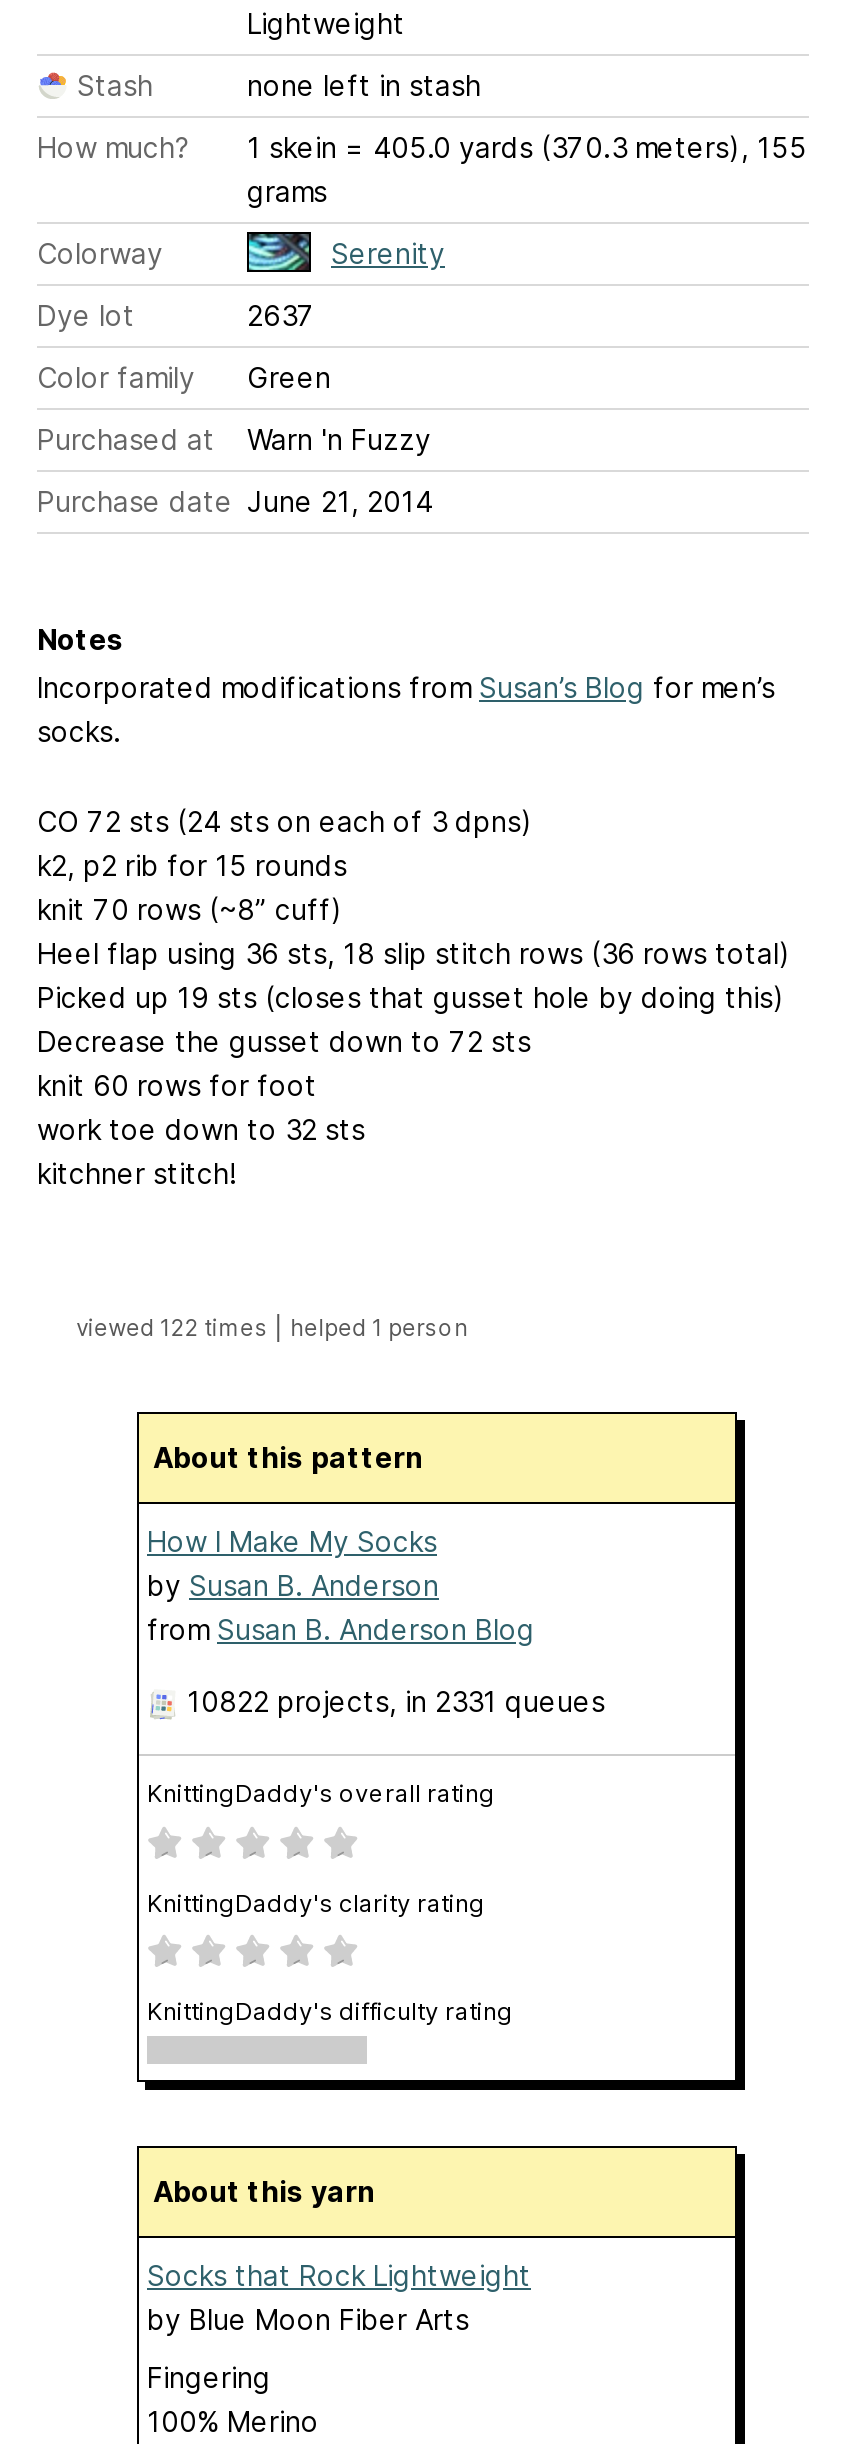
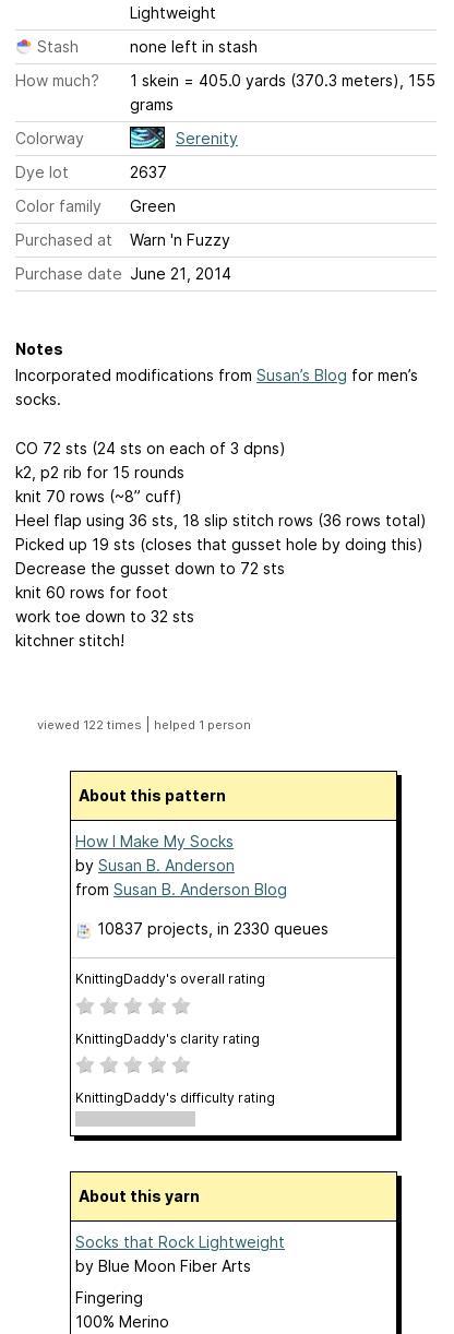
- 10822 projects, in 2331 queues
+ 10837 projects, in 2330 queues
